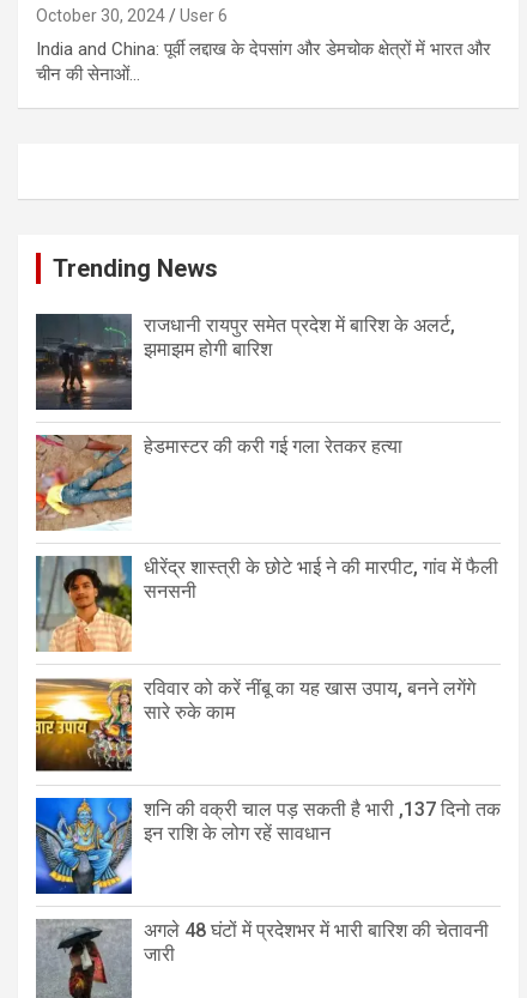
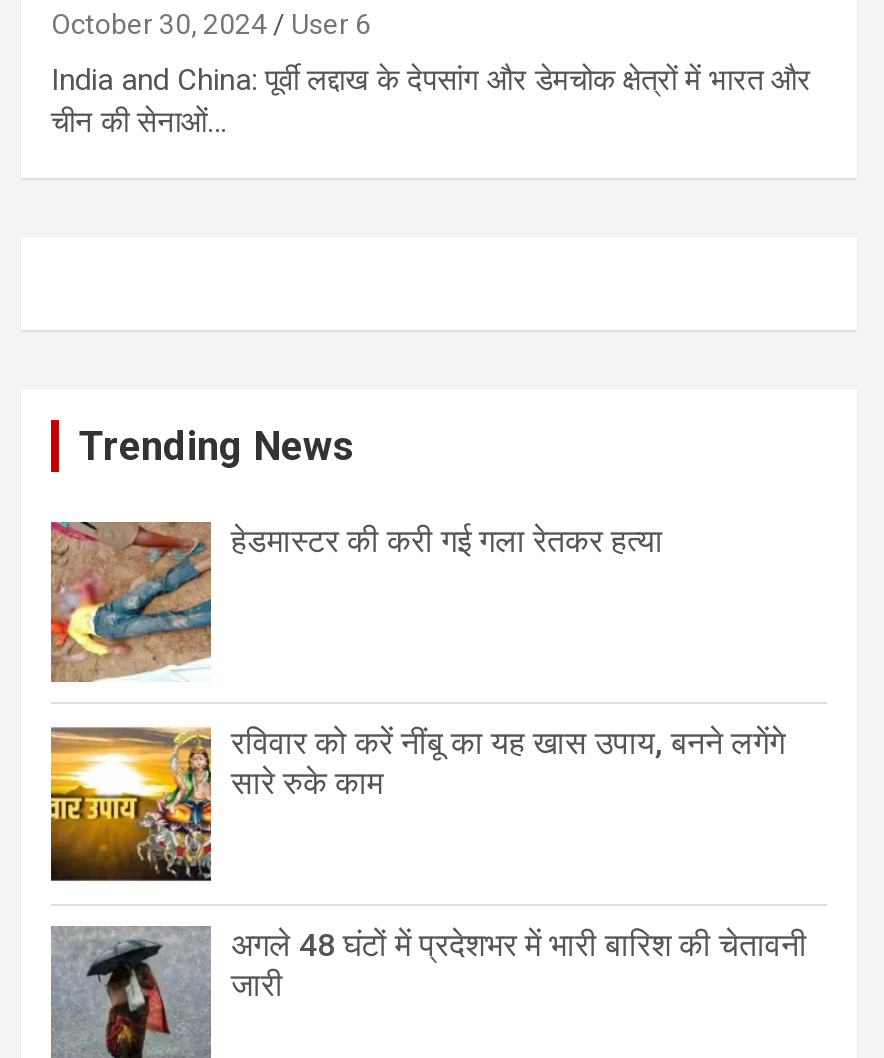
- [image]
- राजधानी रायपुर समेत प्रदेश में बारिश के अलर्ट,
- झमाझम होगी बारिश

- [image]
- धीरेंद्र शास्त्री के छोटे भाई ने की मारपीट, गांव में फैली
- सनसनी

- [image]
- शनि की वक्री चाल पड़ सकती है भारी ,137 दिनो तक
- इन राशि के लोग रहें सावधान
